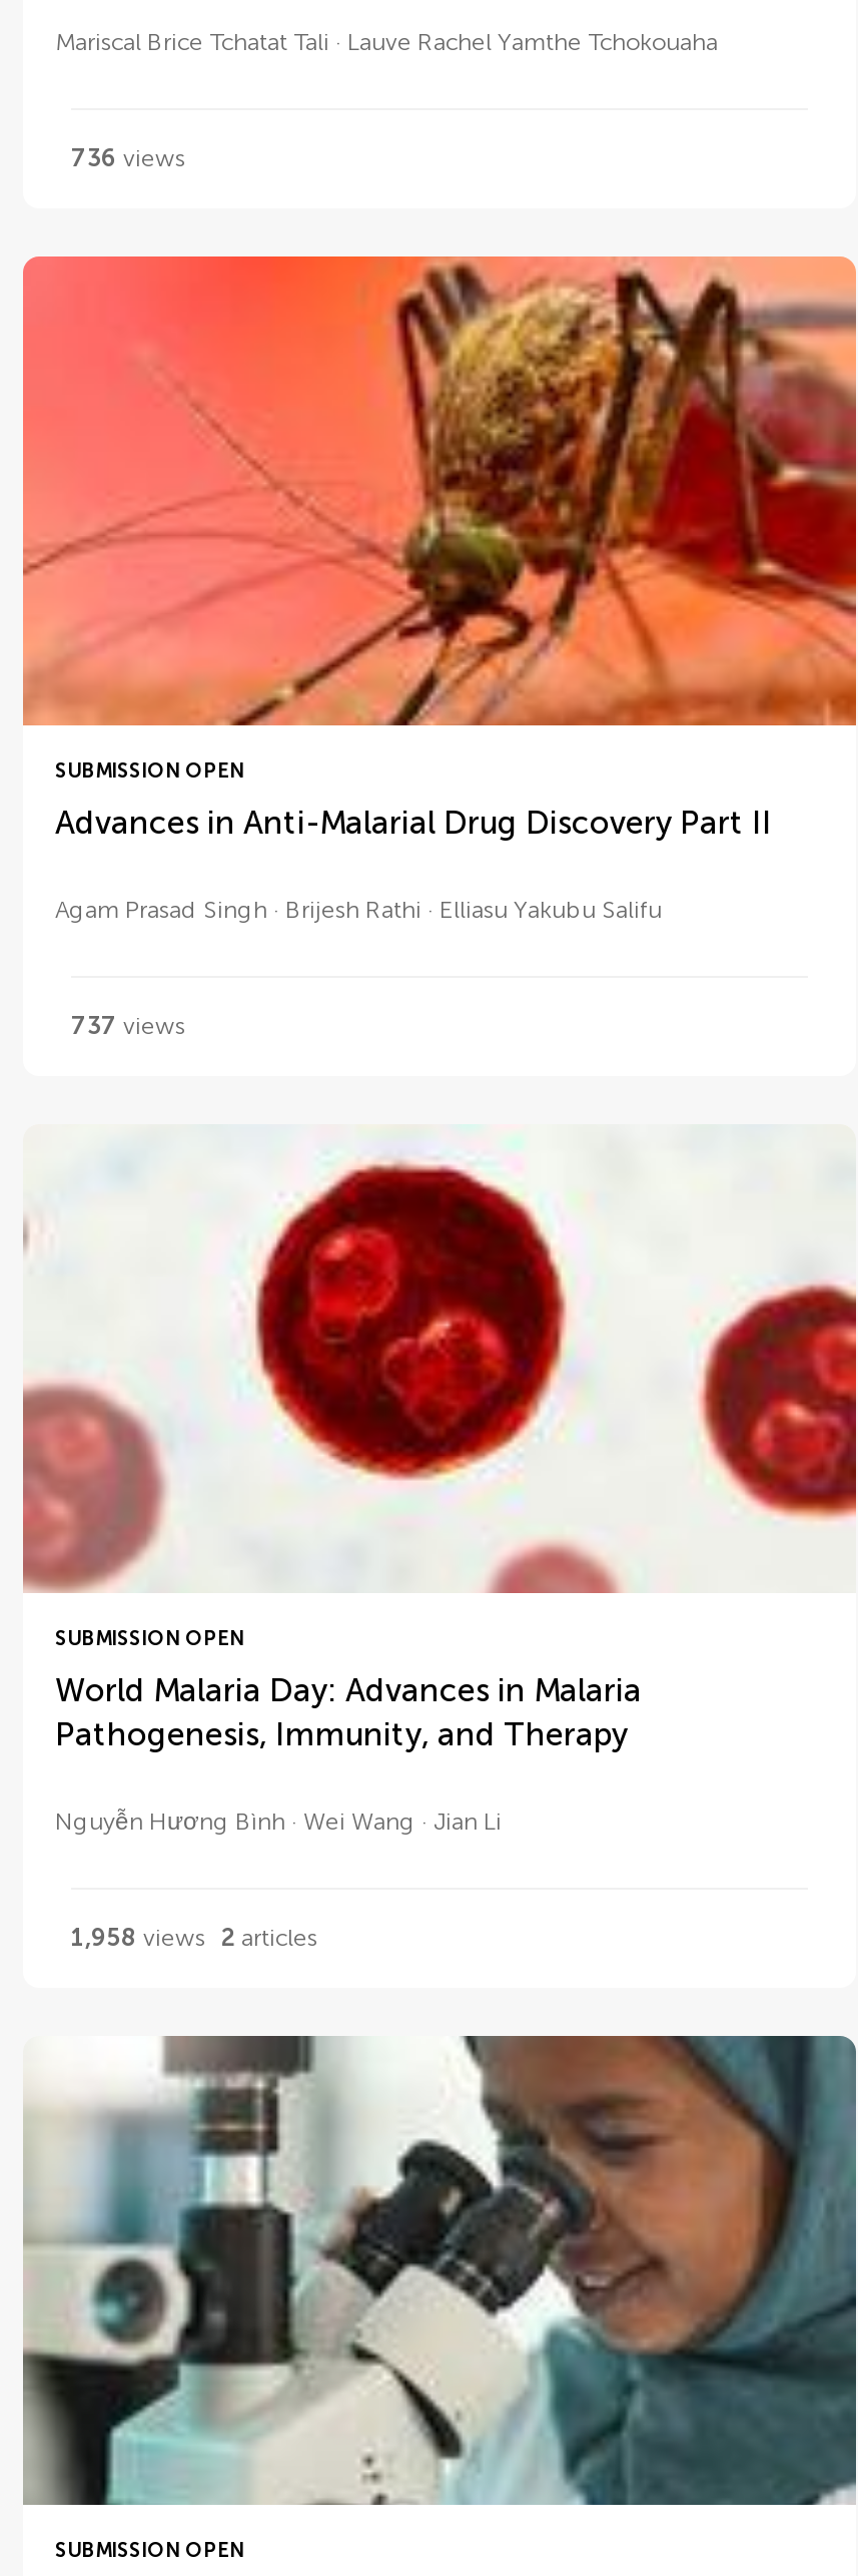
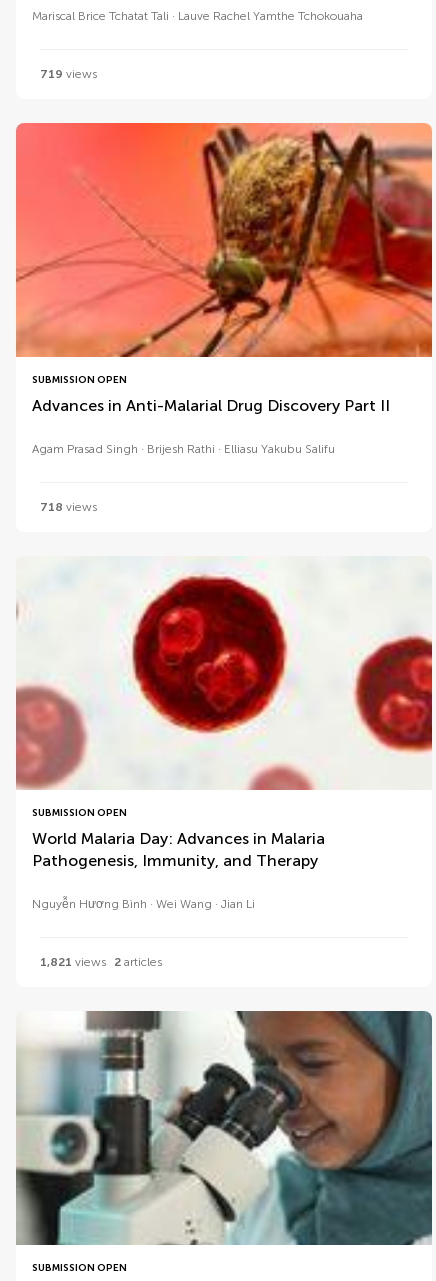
- 736 views
+ 719 views

- 737 views
+ 718 views

- 1,958 views 2 articles
+ 1,821 views 2 articles
